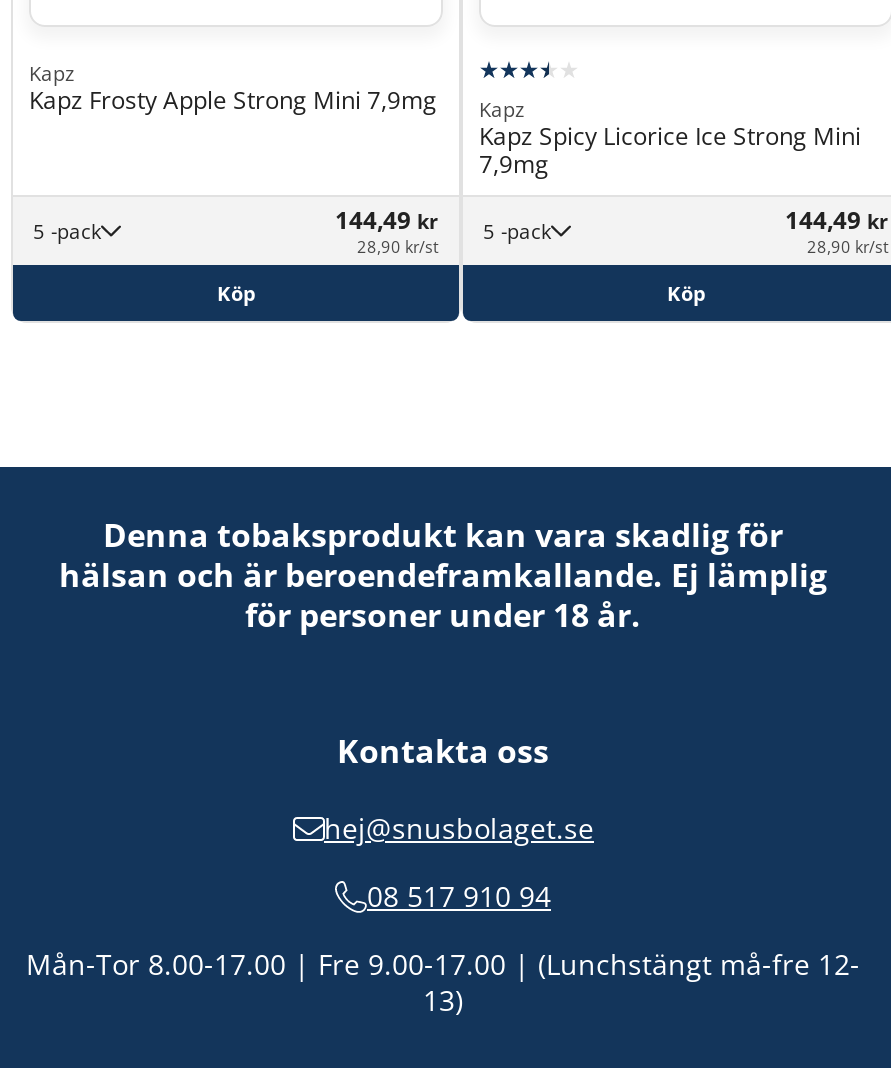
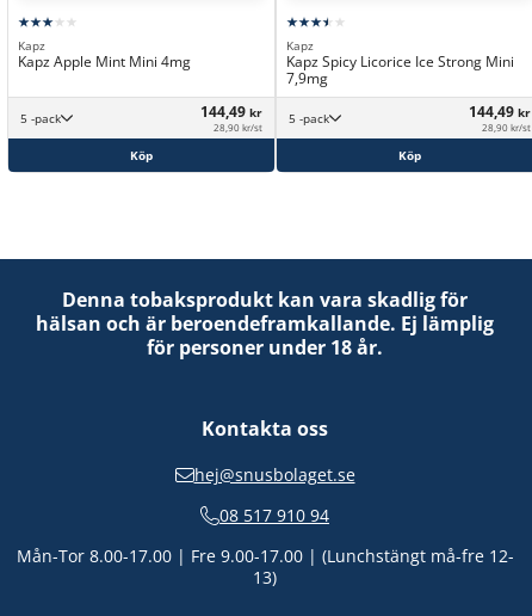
- Kapz Frosty Apple Strong Mini 7,9mg
+ Kapz Apple Mint Mini 4mg
